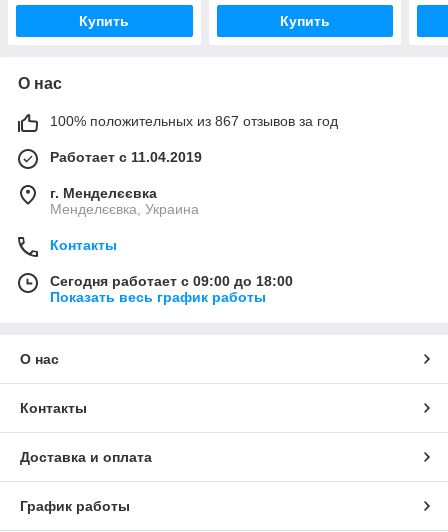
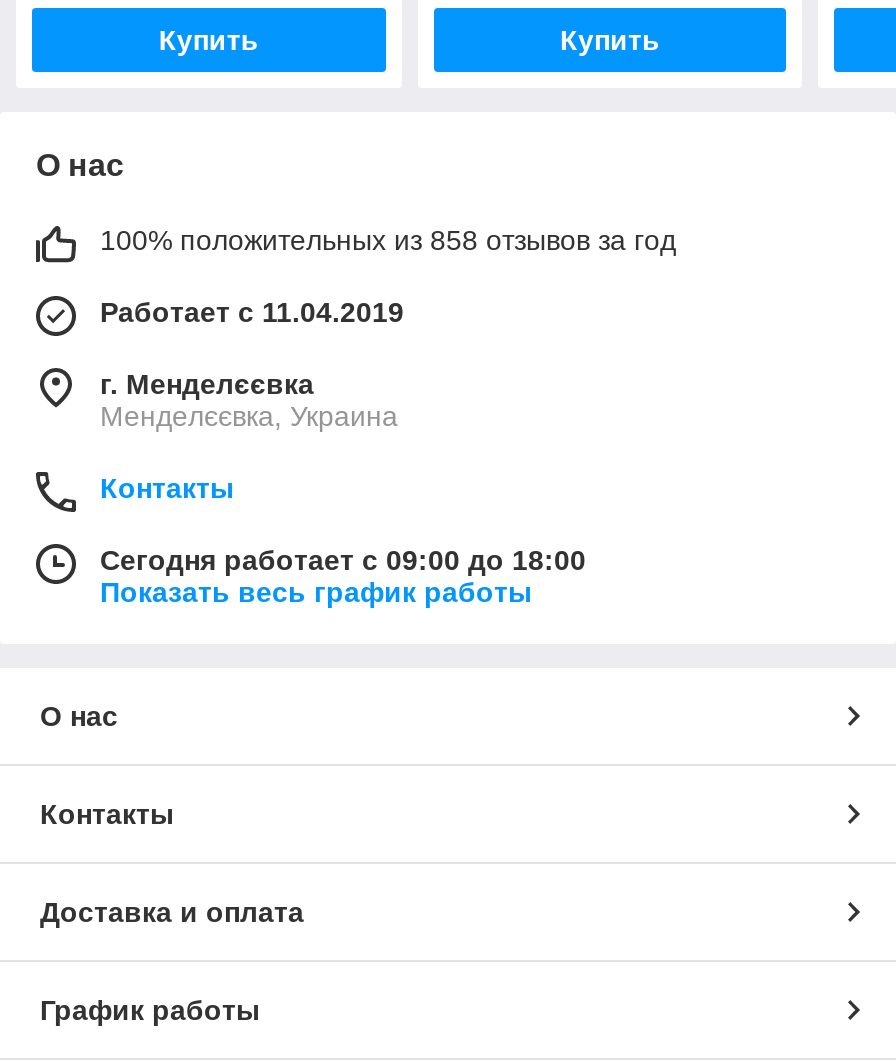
- 100% положительных из 867 отзывов за год
+ 100% положительных из 858 отзывов за год
